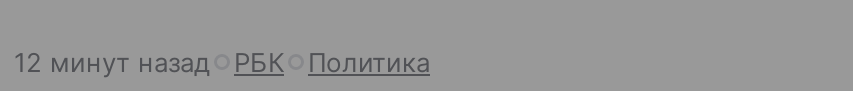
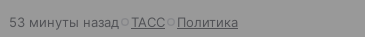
- 12 минут назад
- РБК
+ 53 минуты назад
+ ТАСС
